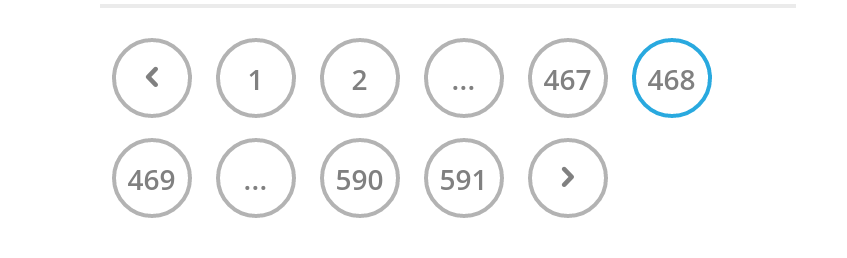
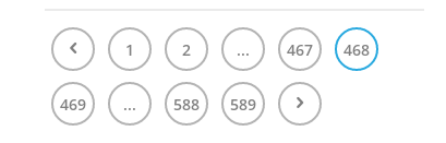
- 590
+ 588

- 591
+ 589
